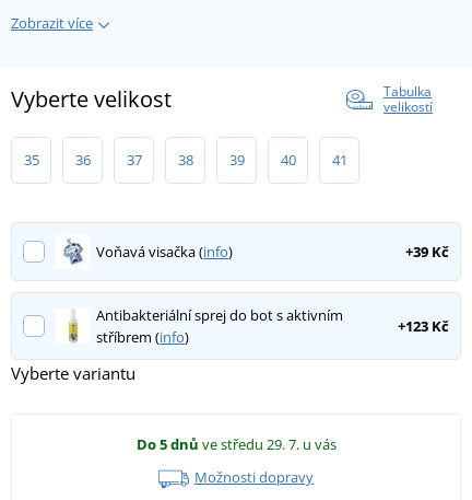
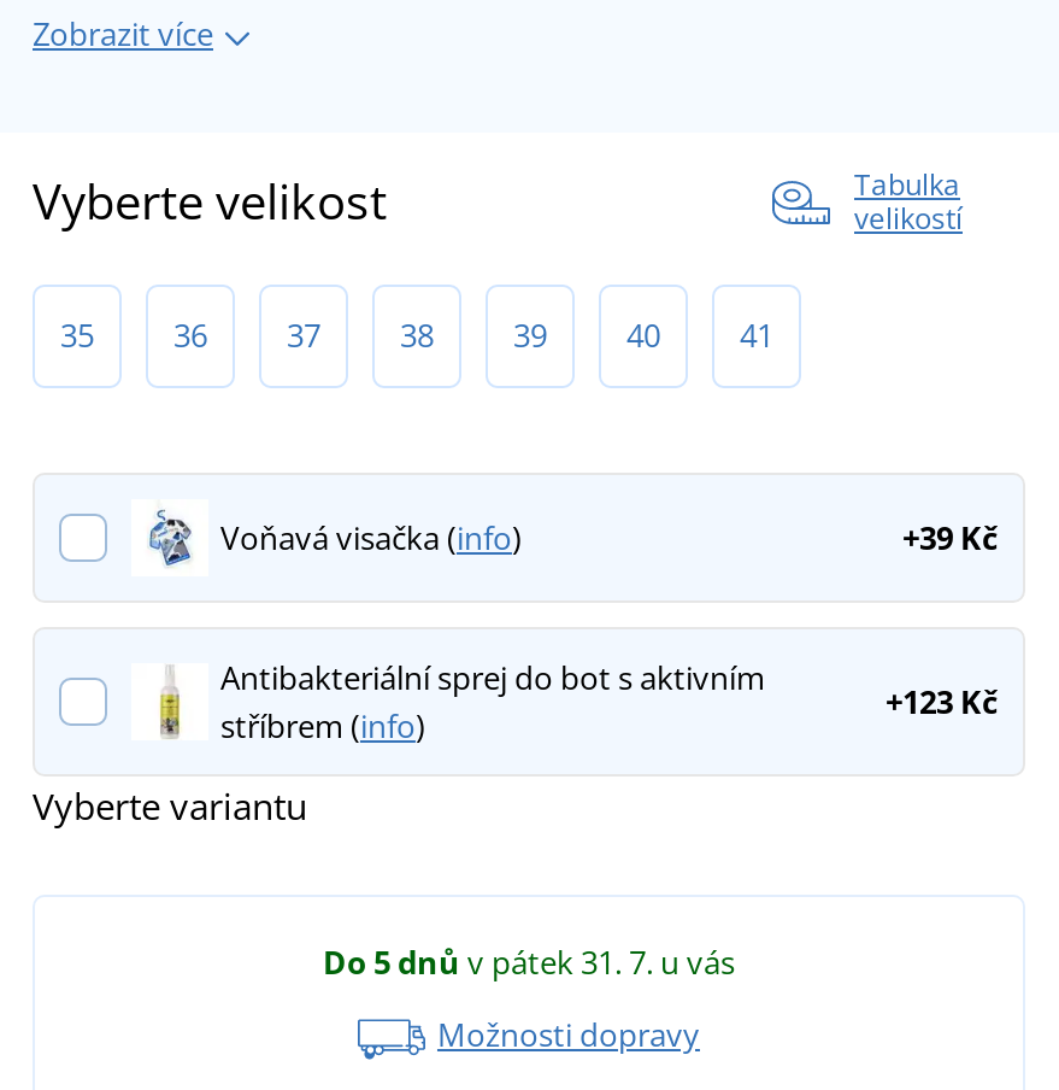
- Do 5 dnů ve středu 29. 7. u vás
+ Do 5 dnů v pátek 31. 7. u vás
